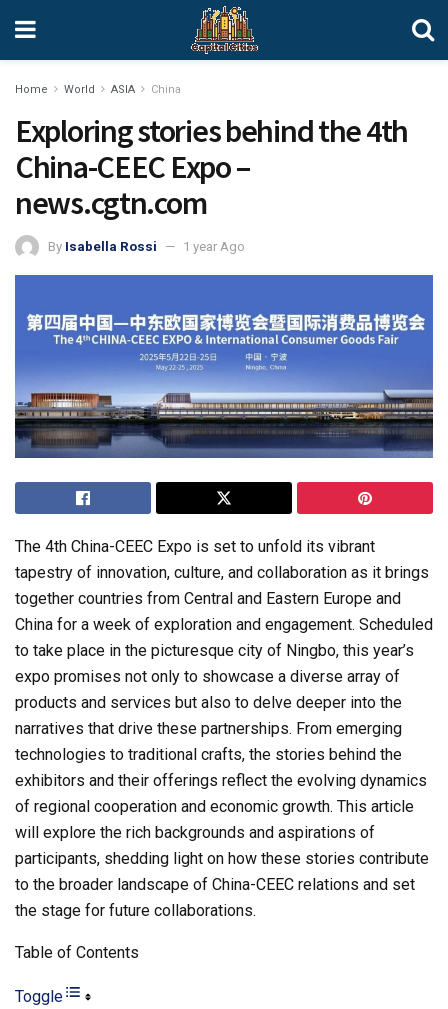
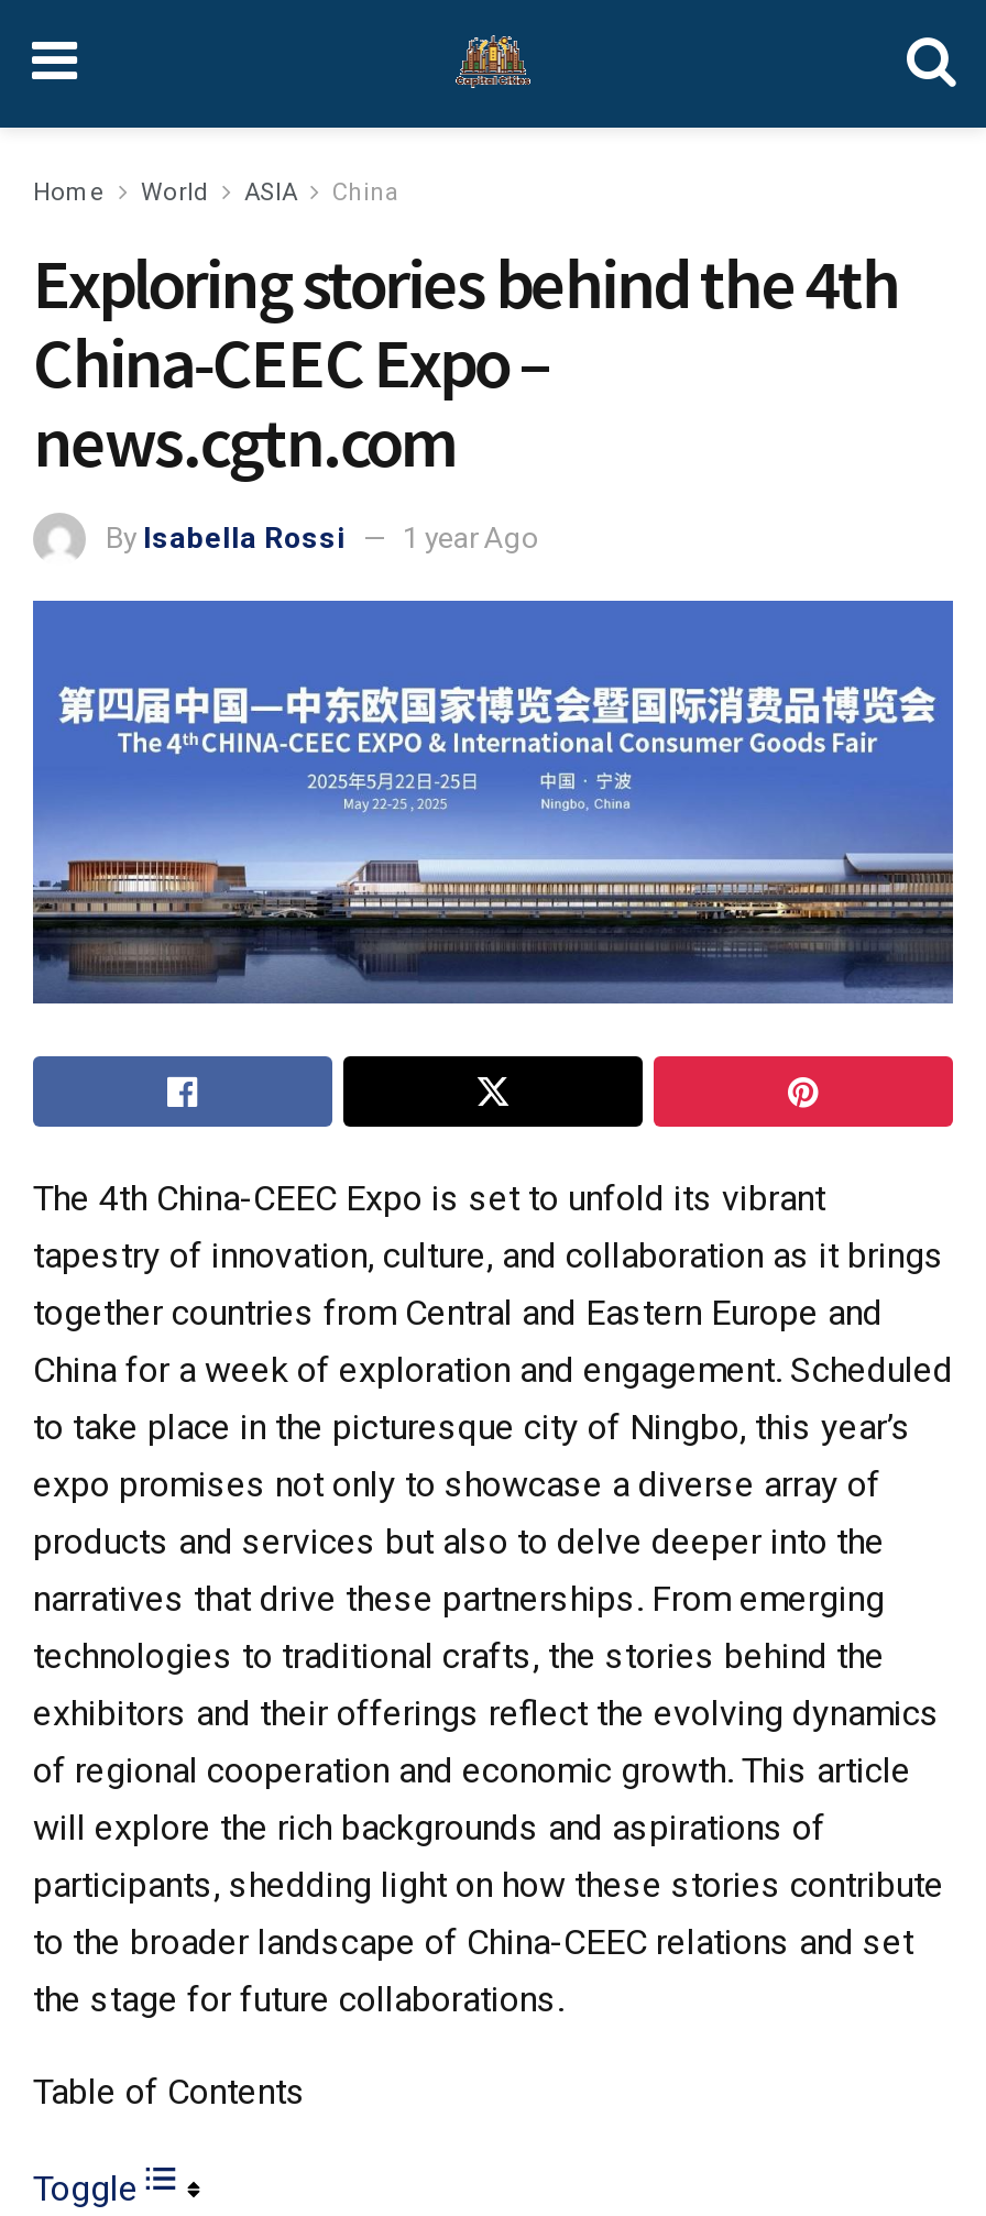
- [image]
+ [image]
